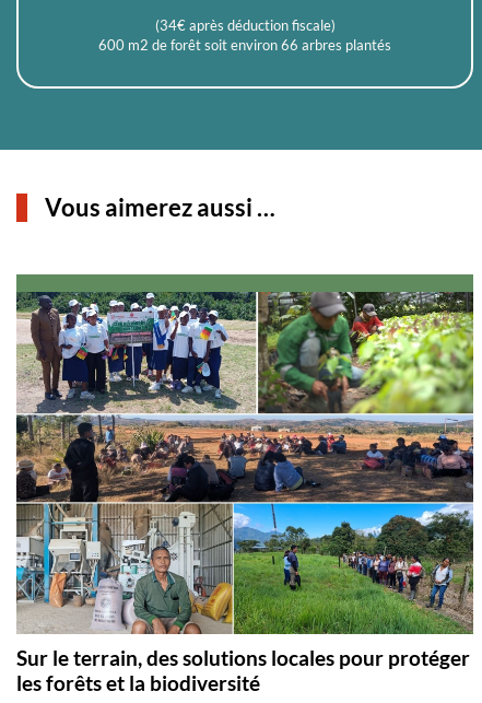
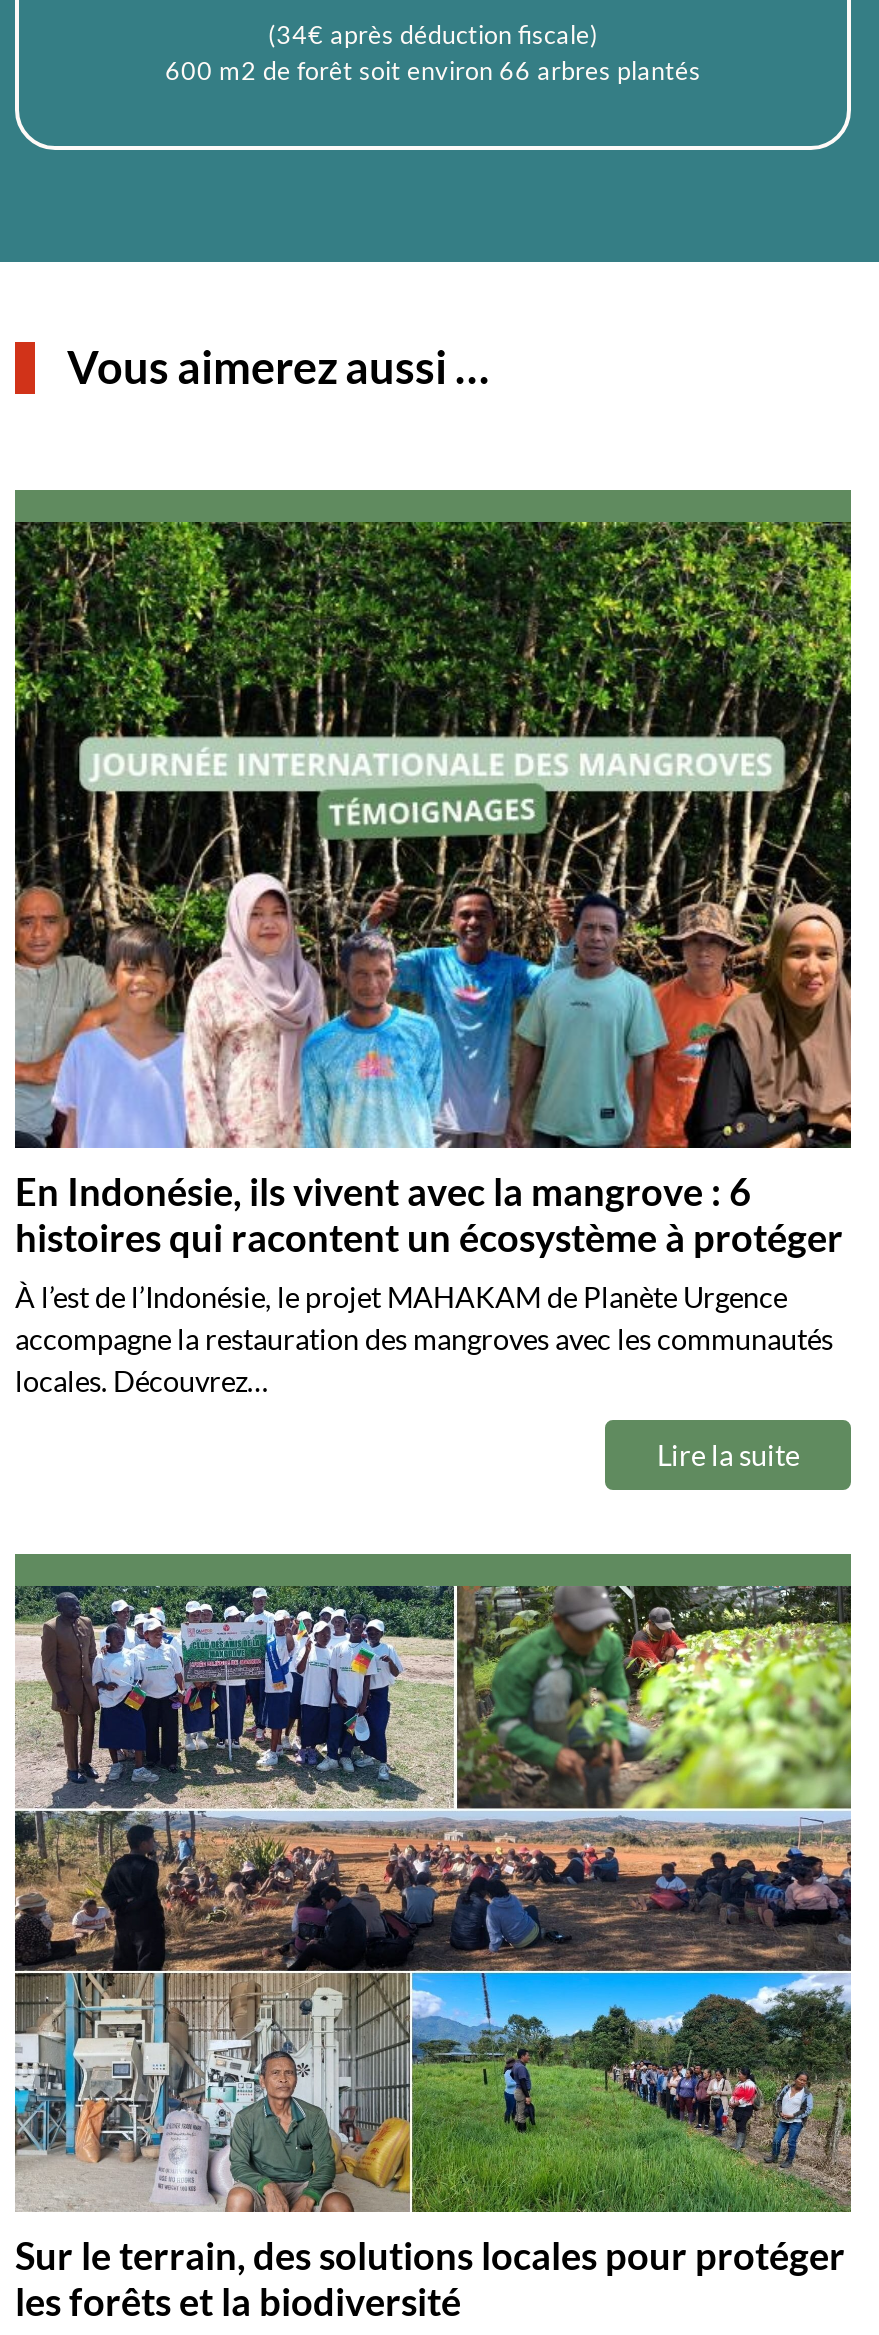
+ [image]
+ En Indonésie, ils vivent avec la mangrove : 6
+ histoires qui racontent un écosystème à protéger
+ À l’est de l’Indonésie, le projet MAHAKAM de Planète Urgence
+ accompagne la restauration des mangroves avec les communautés
+ locales. Découvrez…
+ Lire la suite
